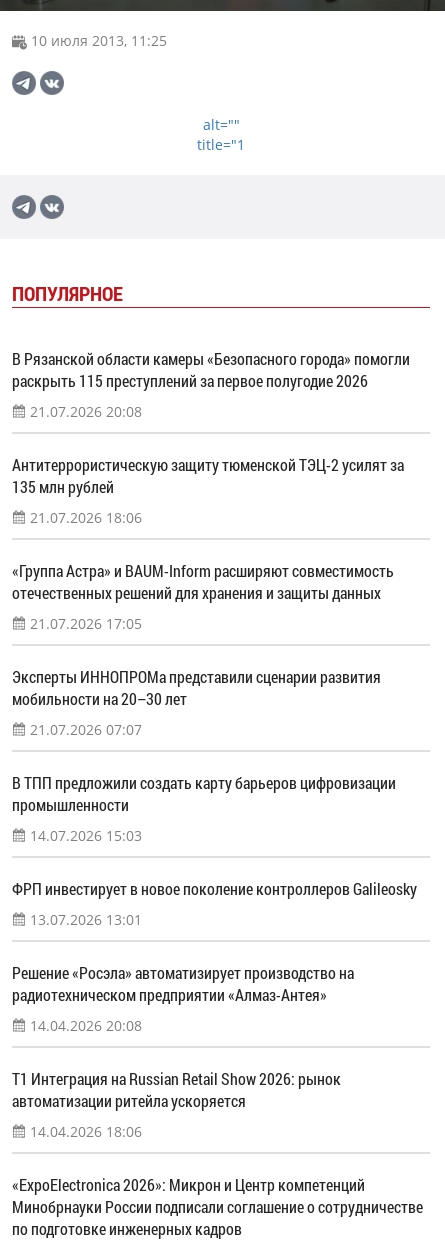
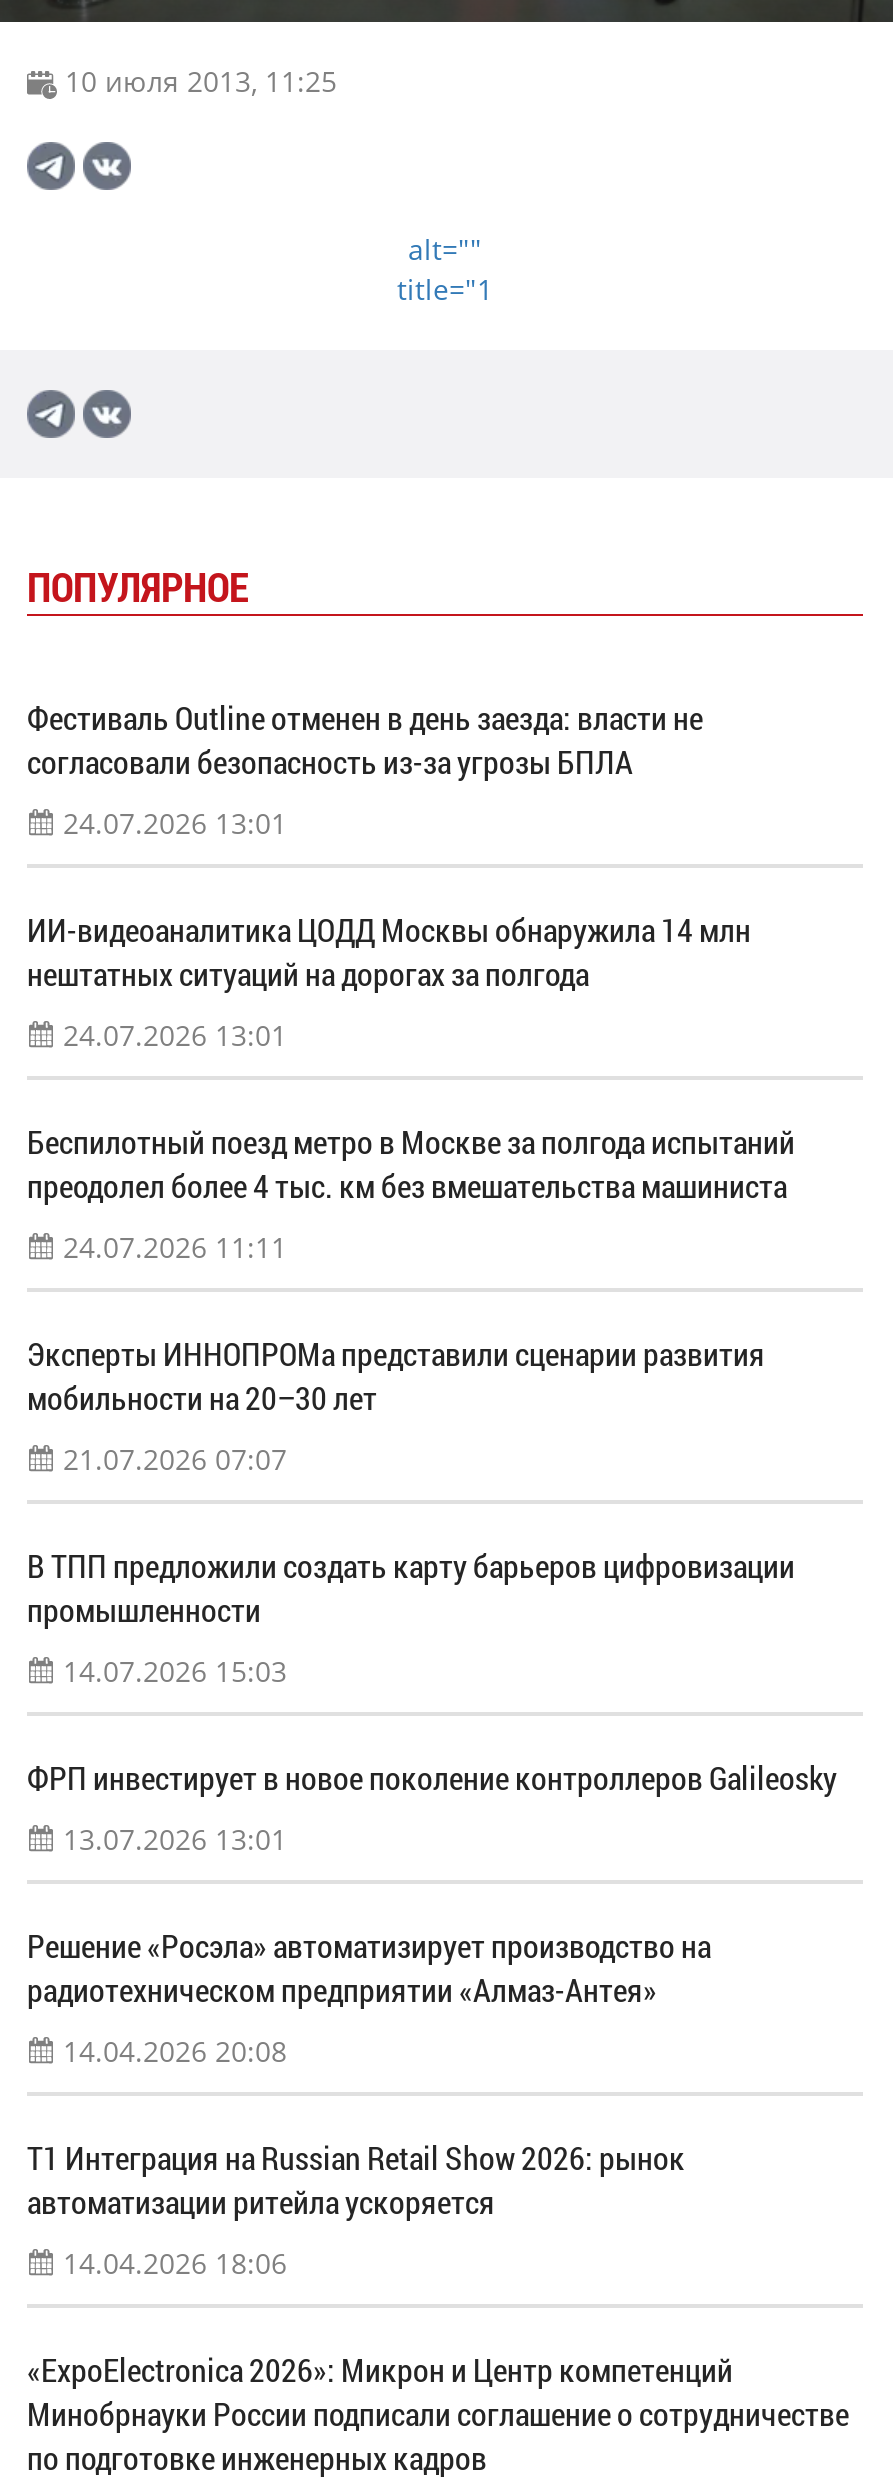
- В Рязанской области камеры «Безопасного города» помогли
- раскрыть 115 преступлений за первое полугодие 2026
+ Фестиваль Outline отменен в день заезда: власти не
+ согласовали безопасность из-за угрозы БПЛА

- 21.07.2026 20:08
+ 24.07.2026 13:01

- Антитеррористическую защиту тюменской ТЭЦ-2 усилят за
- 135 млн рублей
+ ИИ-видеоаналитика ЦОДД Москвы обнаружила 14 млн
+ нештатных ситуаций на дорогах за полгода

- 21.07.2026 18:06
+ 24.07.2026 13:01

- «Группа Астра» и BAUM-Inform расширяют совместимость
- отечественных решений для хранения и защиты данных
+ Беспилотный поезд метро в Москве за полгода испытаний
+ преодолел более 4 тыс. км без вмешательства машиниста

- 21.07.2026 17:05
+ 24.07.2026 11:11
